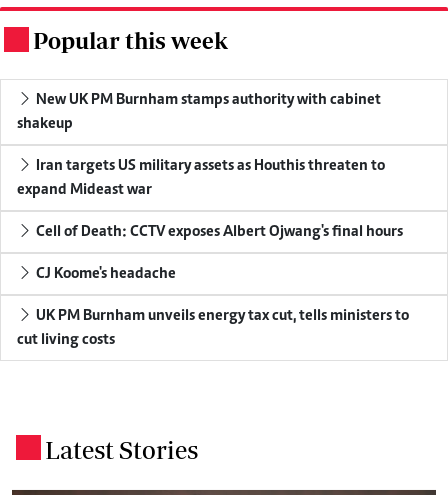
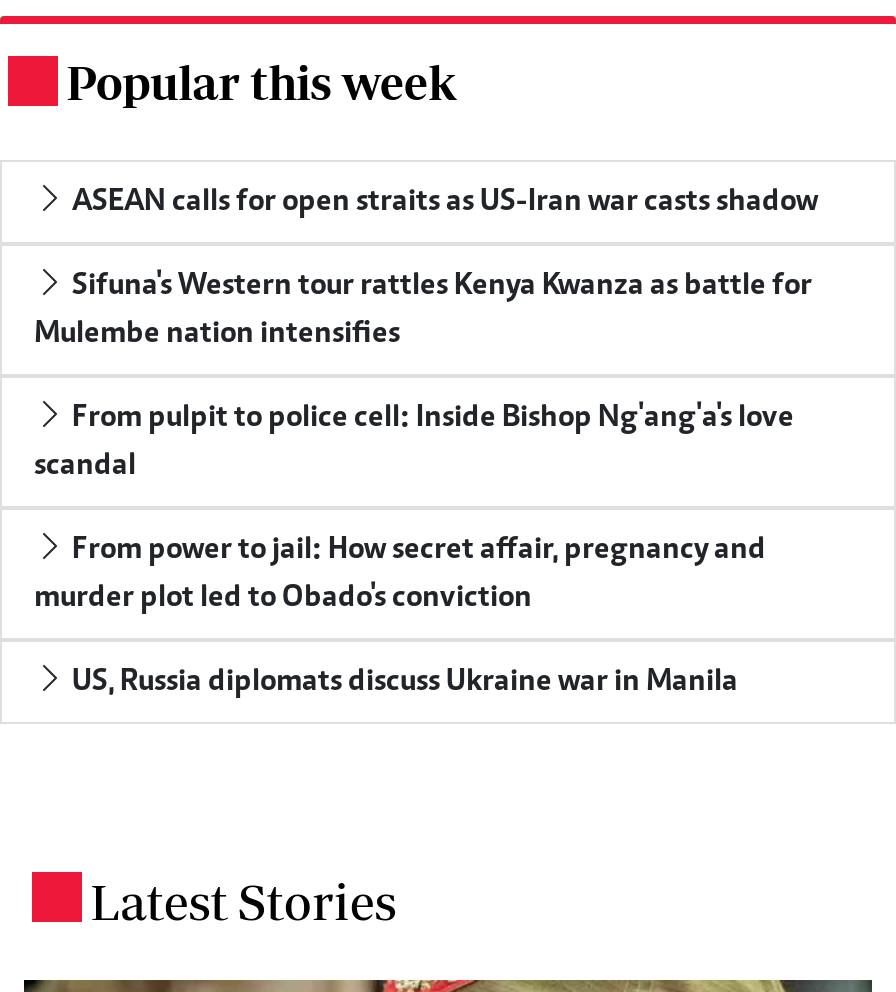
- New UK PM Burnham stamps authority with cabinet
+ ASEAN calls for open straits as US-Iran war casts shadow

- shakeup
+ Sifuna's Western tour rattles Kenya Kwanza as battle for

- Iran targets US military assets as Houthis threaten to
+ Mulembe nation intensifies

- expand Mideast war
+ From pulpit to police cell: Inside Bishop Ng'ang'a's love

- Cell of Death: CCTV exposes Albert Ojwang's final hours
+ scandal

- CJ Koome's headache
+ From power to jail: How secret affair, pregnancy and

- UK PM Burnham unveils energy tax cut, tells ministers to
+ murder plot led to Obado's conviction

- cut living costs
+ US, Russia diplomats discuss Ukraine war in Manila
